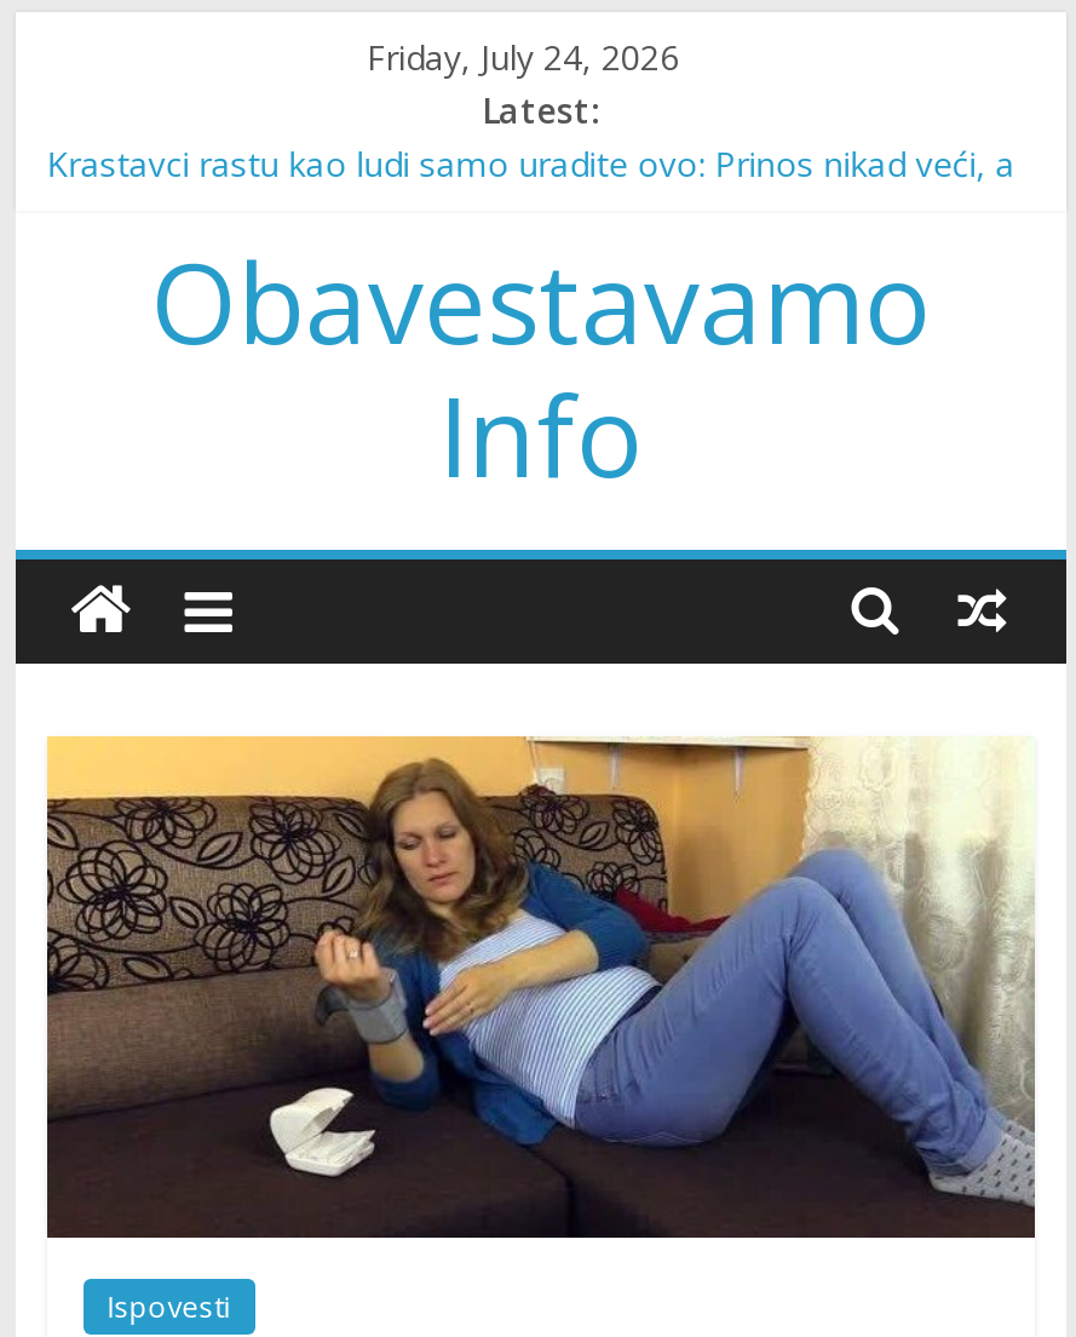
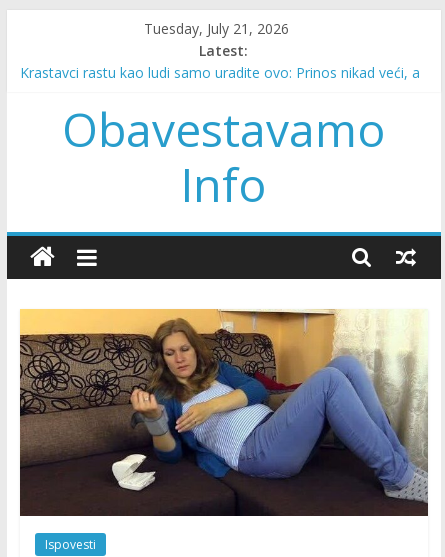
- Friday, July 24, 2026
+ Tuesday, July 21, 2026
